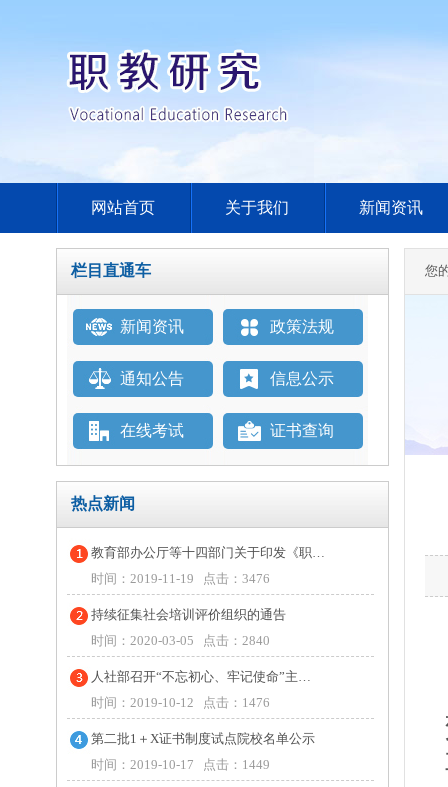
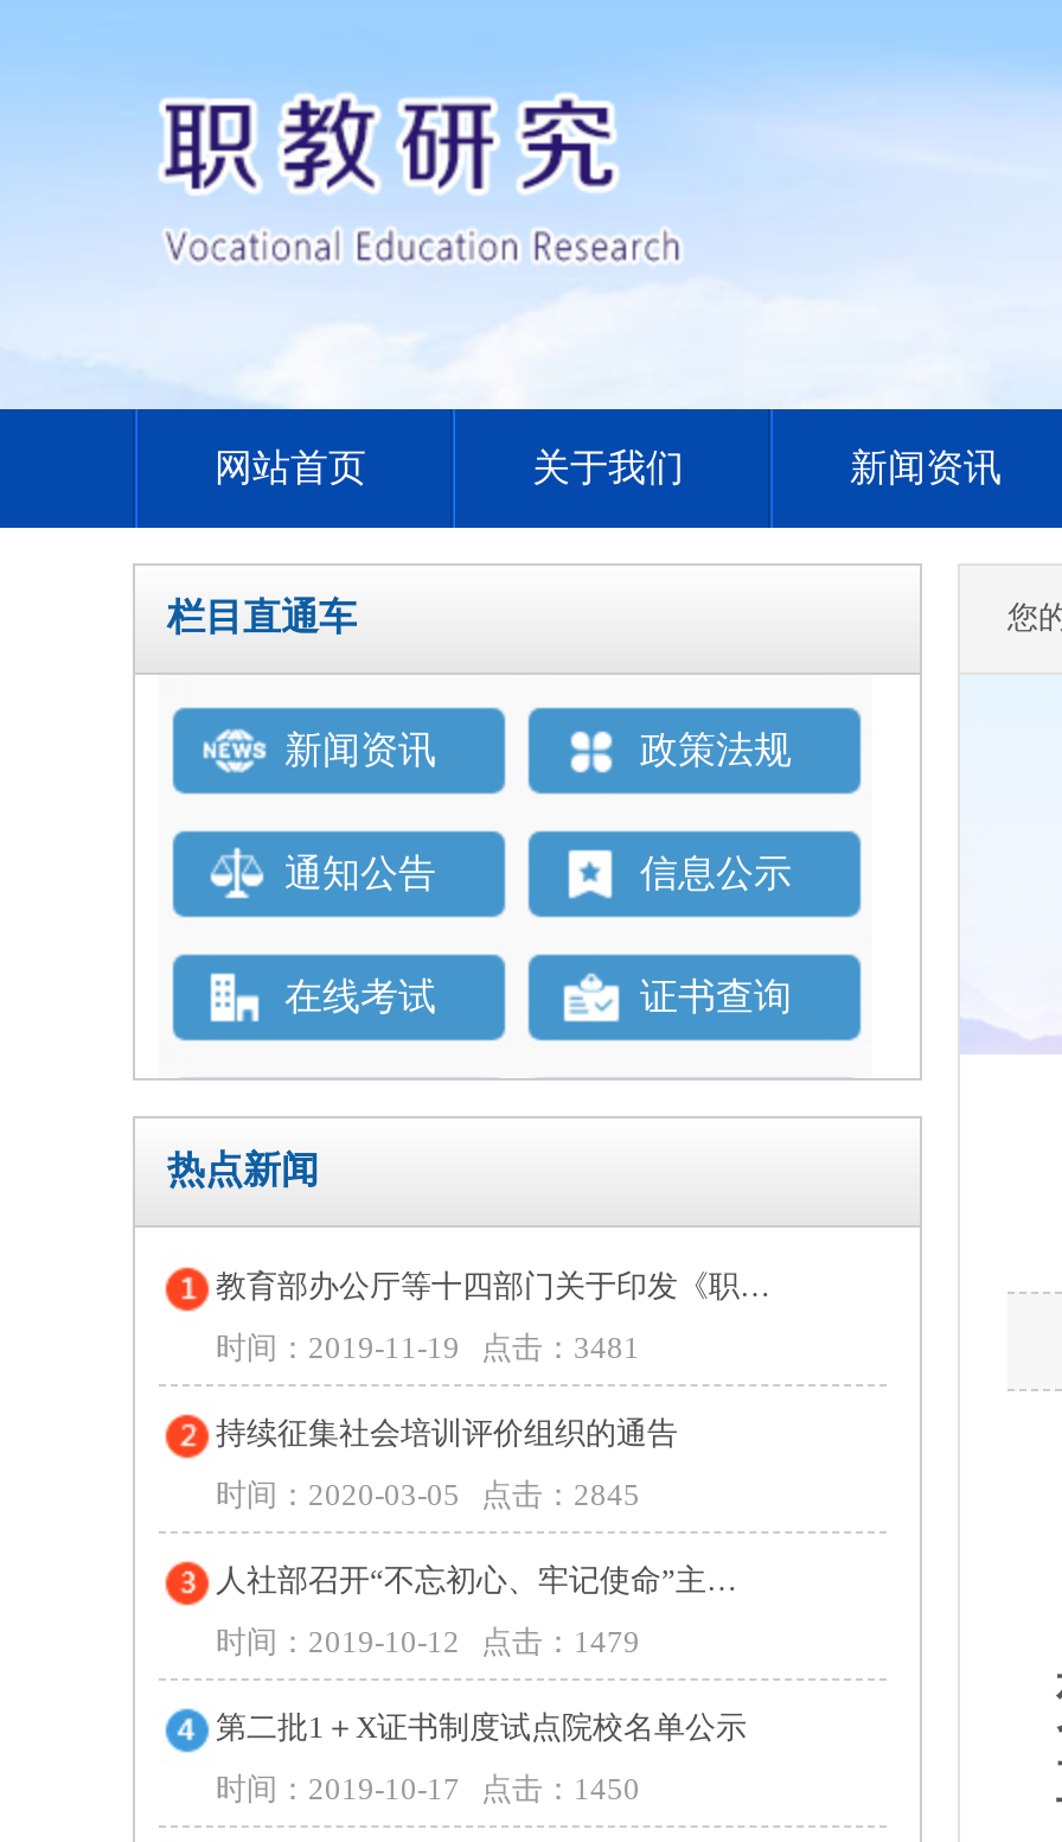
- 时间：2019-11-19 点击：3476
+ 时间：2019-11-19 点击：3481

- 时间：2020-03-05 点击：2840
+ 时间：2020-03-05 点击：2845

- 时间：2019-10-12 点击：1476
+ 时间：2019-10-12 点击：1479

- 时间：2019-10-17 点击：1449
+ 时间：2019-10-17 点击：1450
